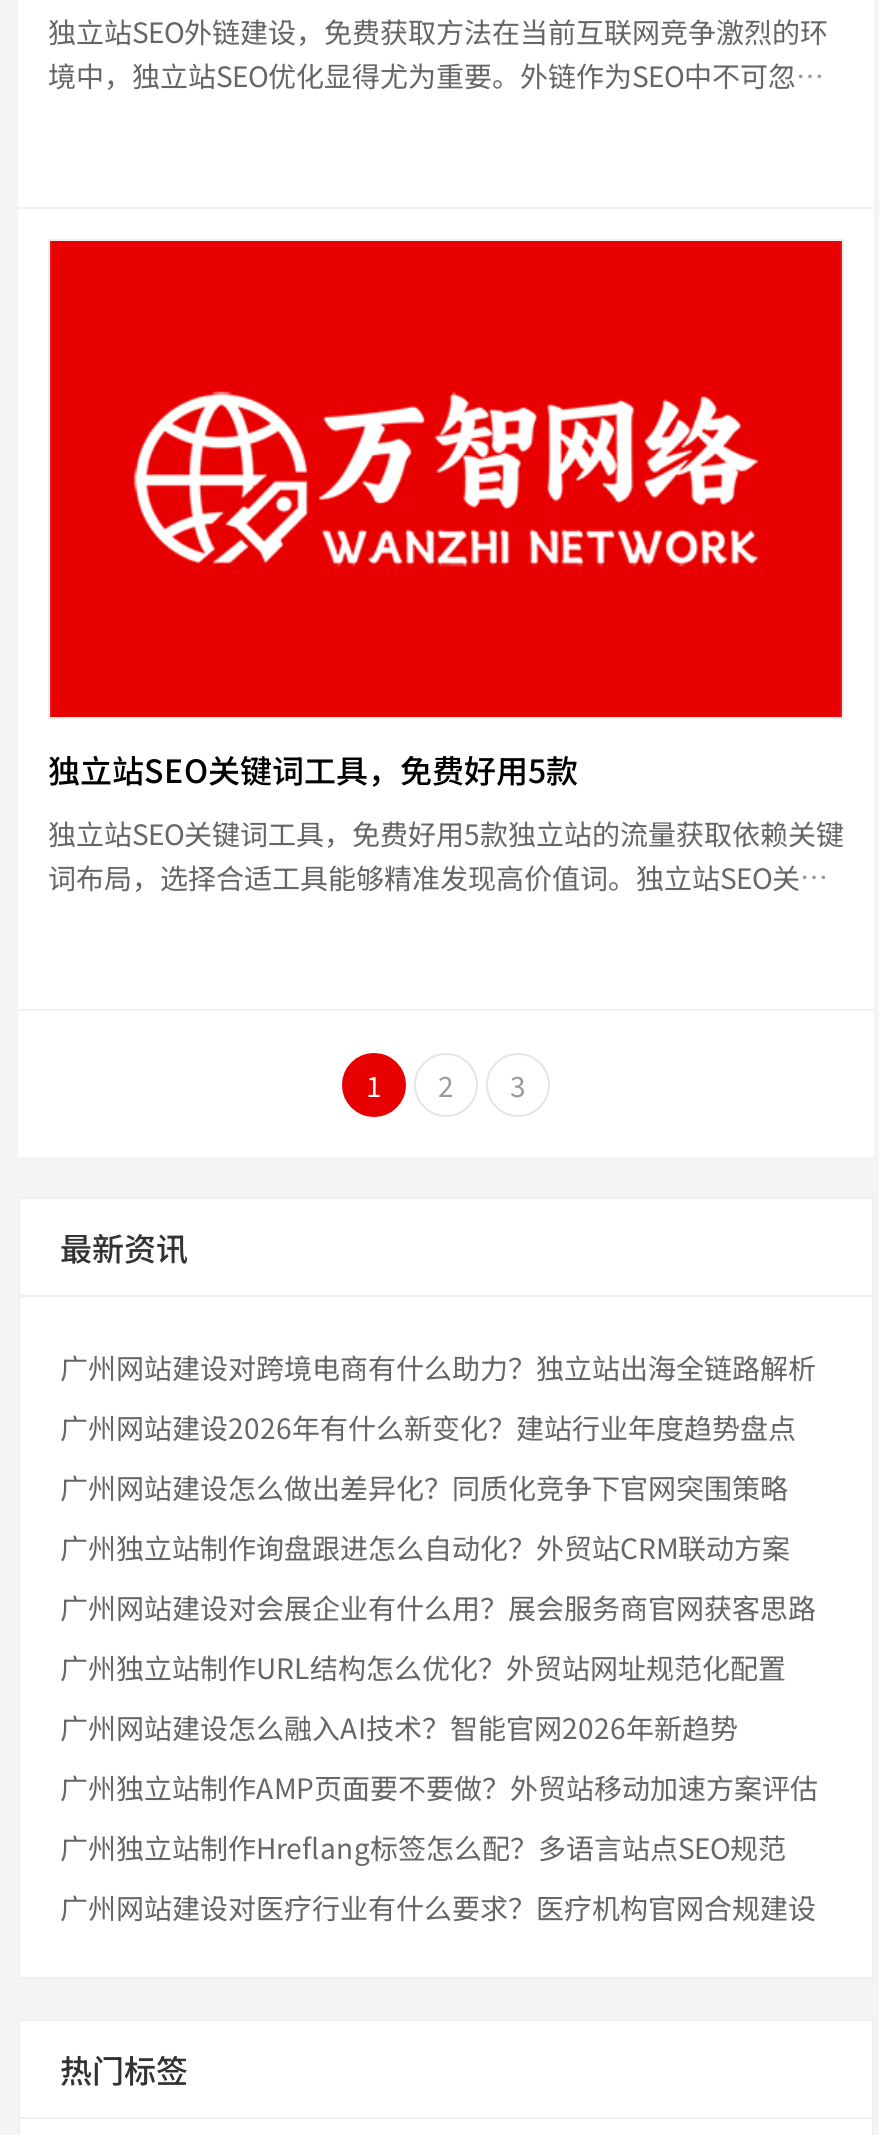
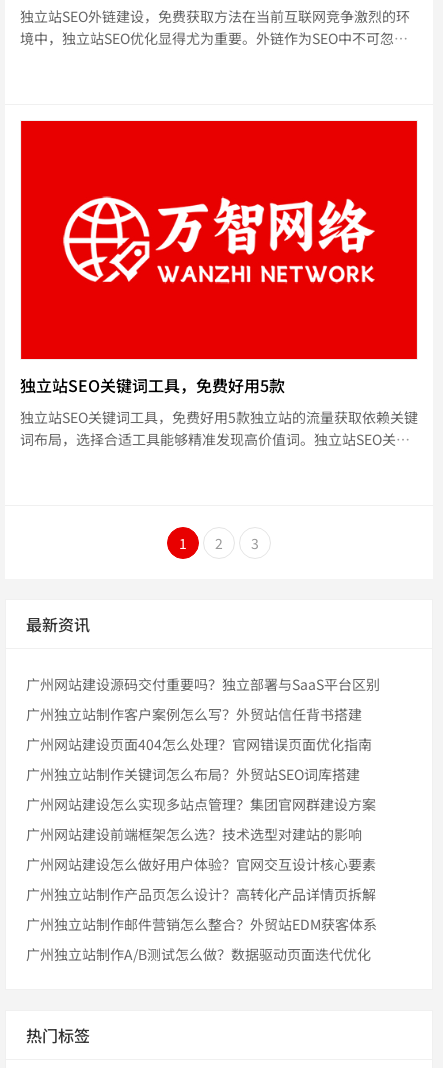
- 广州网站建设对跨境电商有什么助力？独立站出海全链路解析
+ 广州网站建设源码交付重要吗？独立部署与SaaS平台区别

- 广州网站建设2026年有什么新变化？建站行业年度趋势盘点
+ 广州独立站制作客户案例怎么写？外贸站信任背书搭建

- 广州网站建设怎么做出差异化？同质化竞争下官网突围策略
+ 广州网站建设页面404怎么处理？官网错误页面优化指南

- 广州独立站制作询盘跟进怎么自动化？外贸站CRM联动方案
+ 广州独立站制作关键词怎么布局？外贸站SEO词库搭建

- 广州网站建设对会展企业有什么用？展会服务商官网获客思路
+ 广州网站建设怎么实现多站点管理？集团官网群建设方案

- 广州独立站制作URL结构怎么优化？外贸站网址规范化配置
+ 广州网站建设前端框架怎么选？技术选型对建站的影响

- 广州网站建设怎么融入AI技术？智能官网2026年新趋势
+ 广州网站建设怎么做好用户体验？官网交互设计核心要素

- 广州独立站制作AMP页面要不要做？外贸站移动加速方案评估
+ 广州独立站制作产品页怎么设计？高转化产品详情页拆解

- 广州独立站制作Hreflang标签怎么配？多语言站点SEO规范
+ 广州独立站制作邮件营销怎么整合？外贸站EDM获客体系

- 广州网站建设对医疗行业有什么要求？医疗机构官网合规建设
+ 广州独立站制作A/B测试怎么做？数据驱动页面迭代优化
